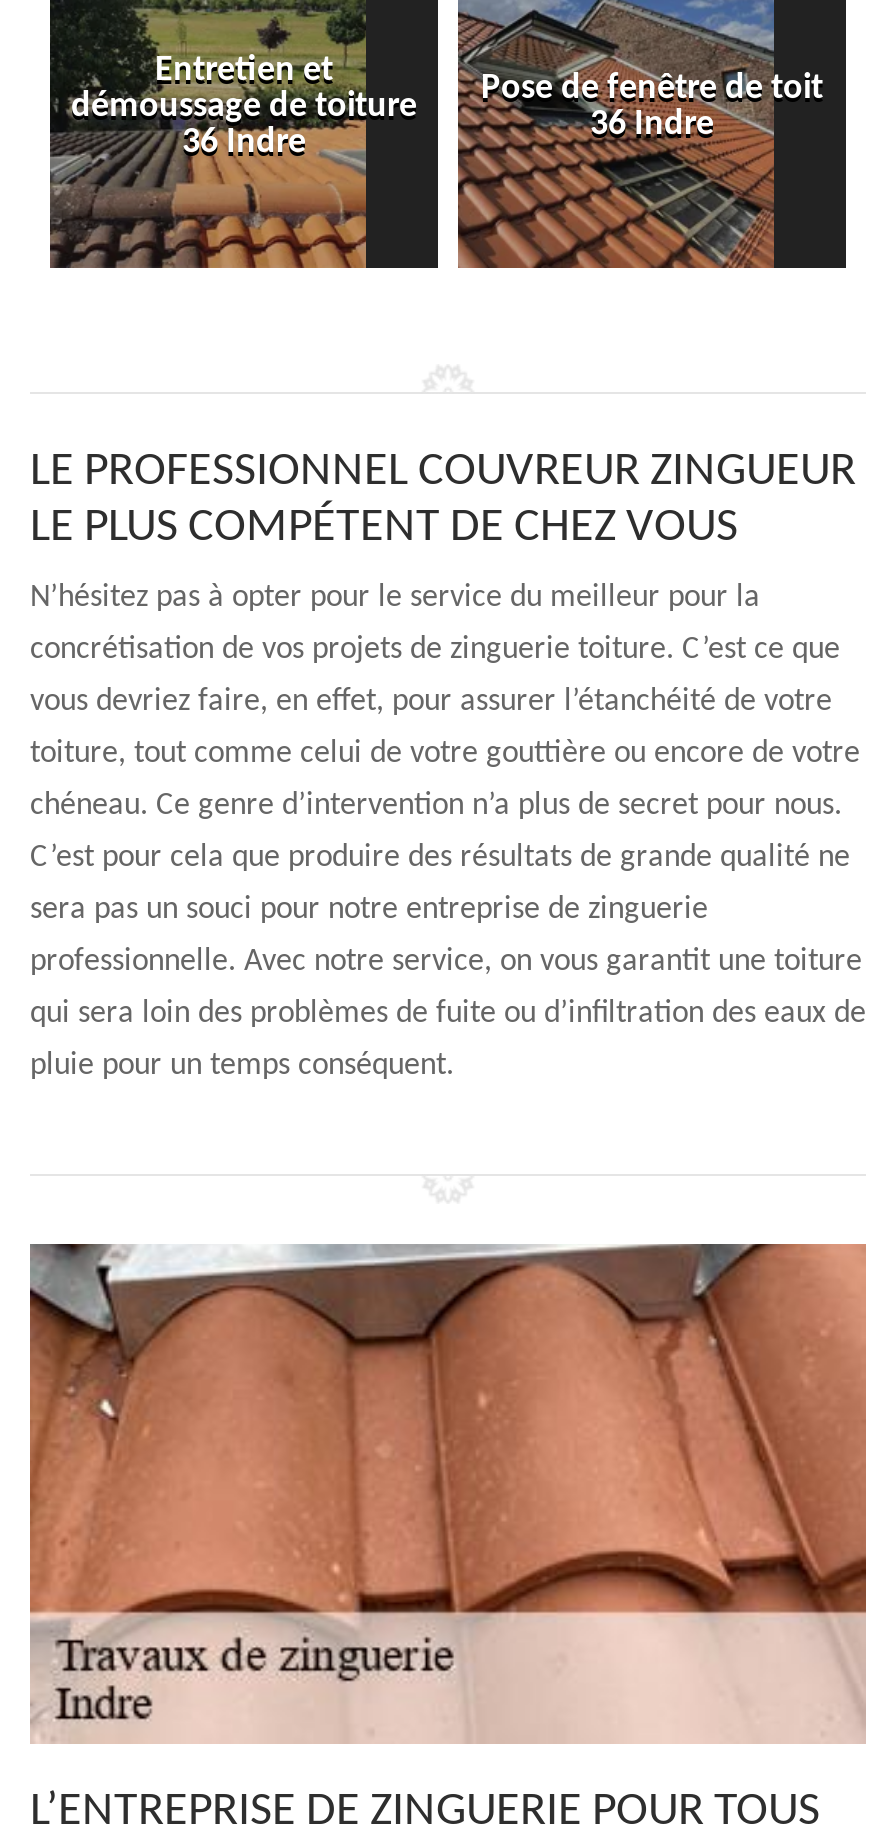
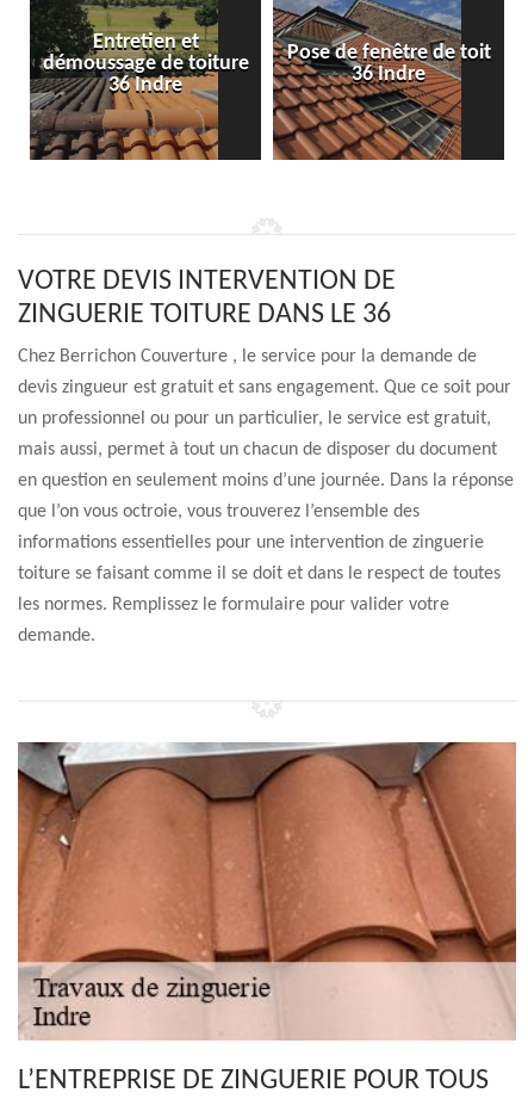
- LE PROFESSIONNEL COUVREUR ZINGUEUR
- LE PLUS COMPÉTENT DE CHEZ VOUS
+ VOTRE DEVIS INTERVENTION DE
+ ZINGUERIE TOITURE DANS LE 36

- N’hésitez pas à opter pour le service du meilleur pour la
+ Chez Berrichon Couverture , le service pour la demande de

- concrétisation de vos projets de zinguerie toiture. C’est ce que
+ devis zingueur est gratuit et sans engagement. Que ce soit pour

- vous devriez faire, en effet, pour assurer l’étanchéité de votre
+ un professionnel ou pour un particulier, le service est gratuit,

- toiture, tout comme celui de votre gouttière ou encore de votre
+ mais aussi, permet à tout un chacun de disposer du document

- chéneau. Ce genre d’intervention n’a plus de secret pour nous.
+ en question en seulement moins d’une journée. Dans la réponse

- C’est pour cela que produire des résultats de grande qualité ne
+ que l’on vous octroie, vous trouverez l’ensemble des

- sera pas un souci pour notre entreprise de zinguerie
+ informations essentielles pour une intervention de zinguerie

- professionnelle. Avec notre service, on vous garantit une toiture
+ toiture se faisant comme il se doit et dans le respect de toutes

- qui sera loin des problèmes de fuite ou d’infiltration des eaux de
+ les normes. Remplissez le formulaire pour valider votre

- pluie pour un temps conséquent.
+ demande.
